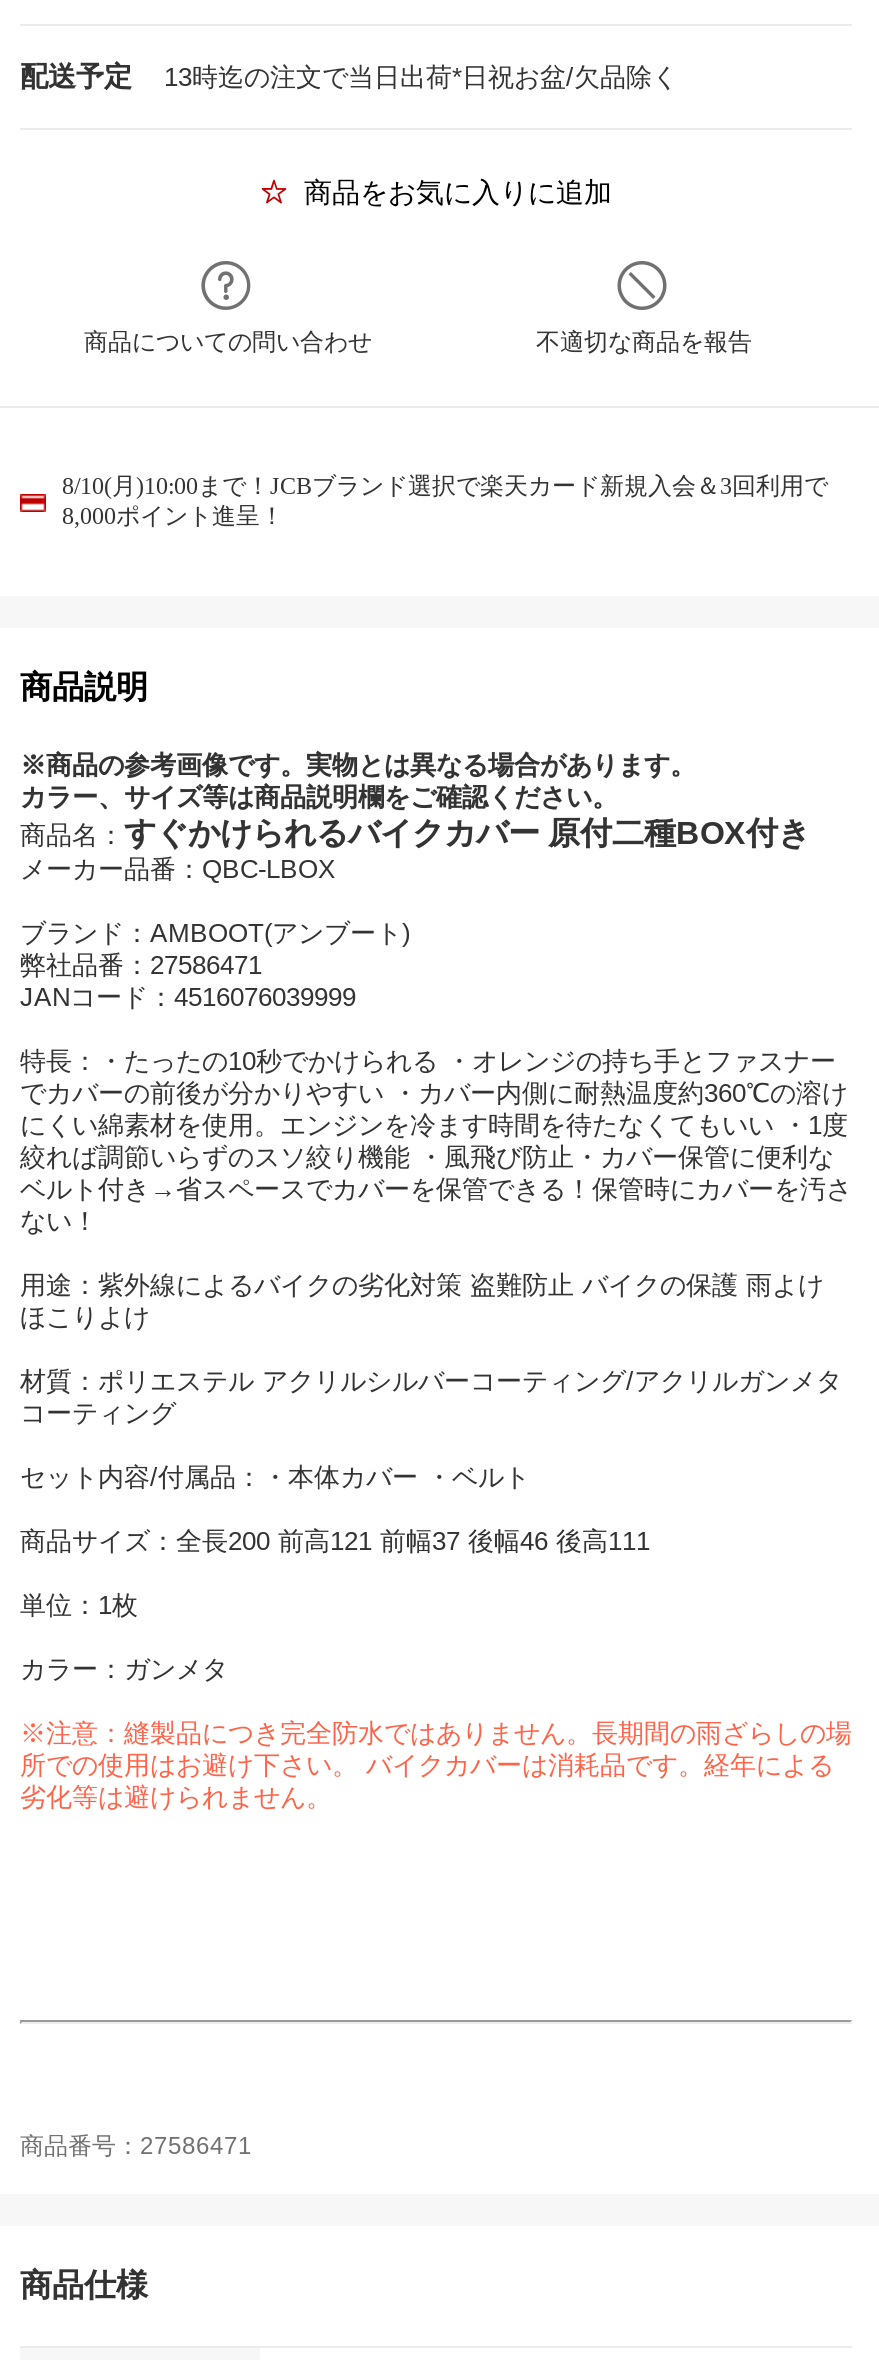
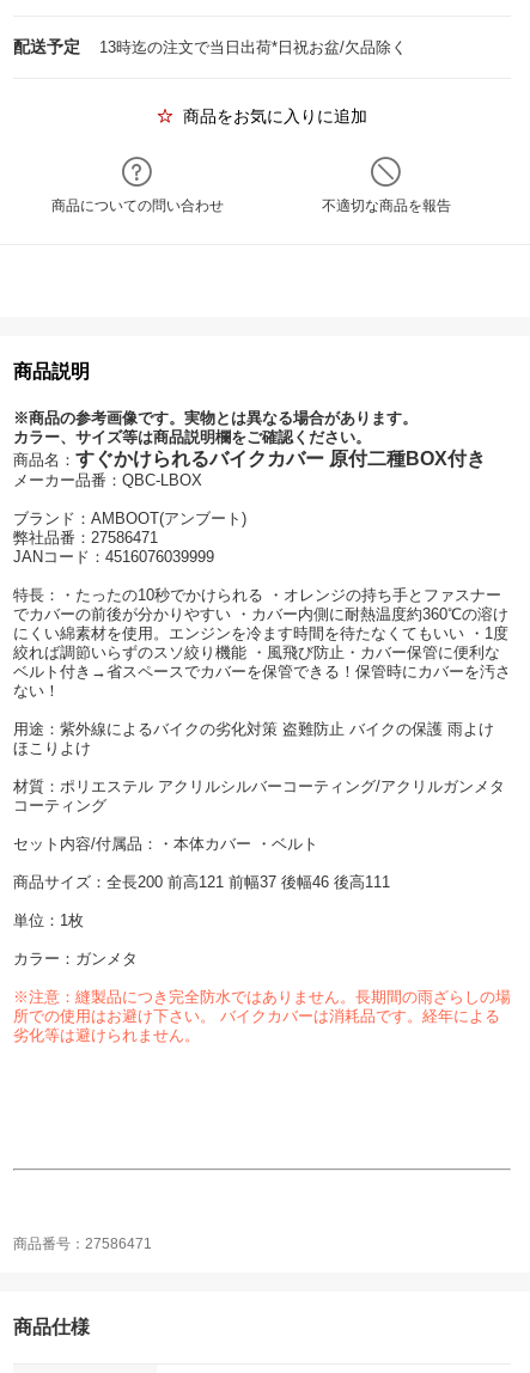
- 8/10(月)10:00まで！JCBブランド選択で楽天カード新規入会＆3回利用で
- 8,000ポイント進呈！
